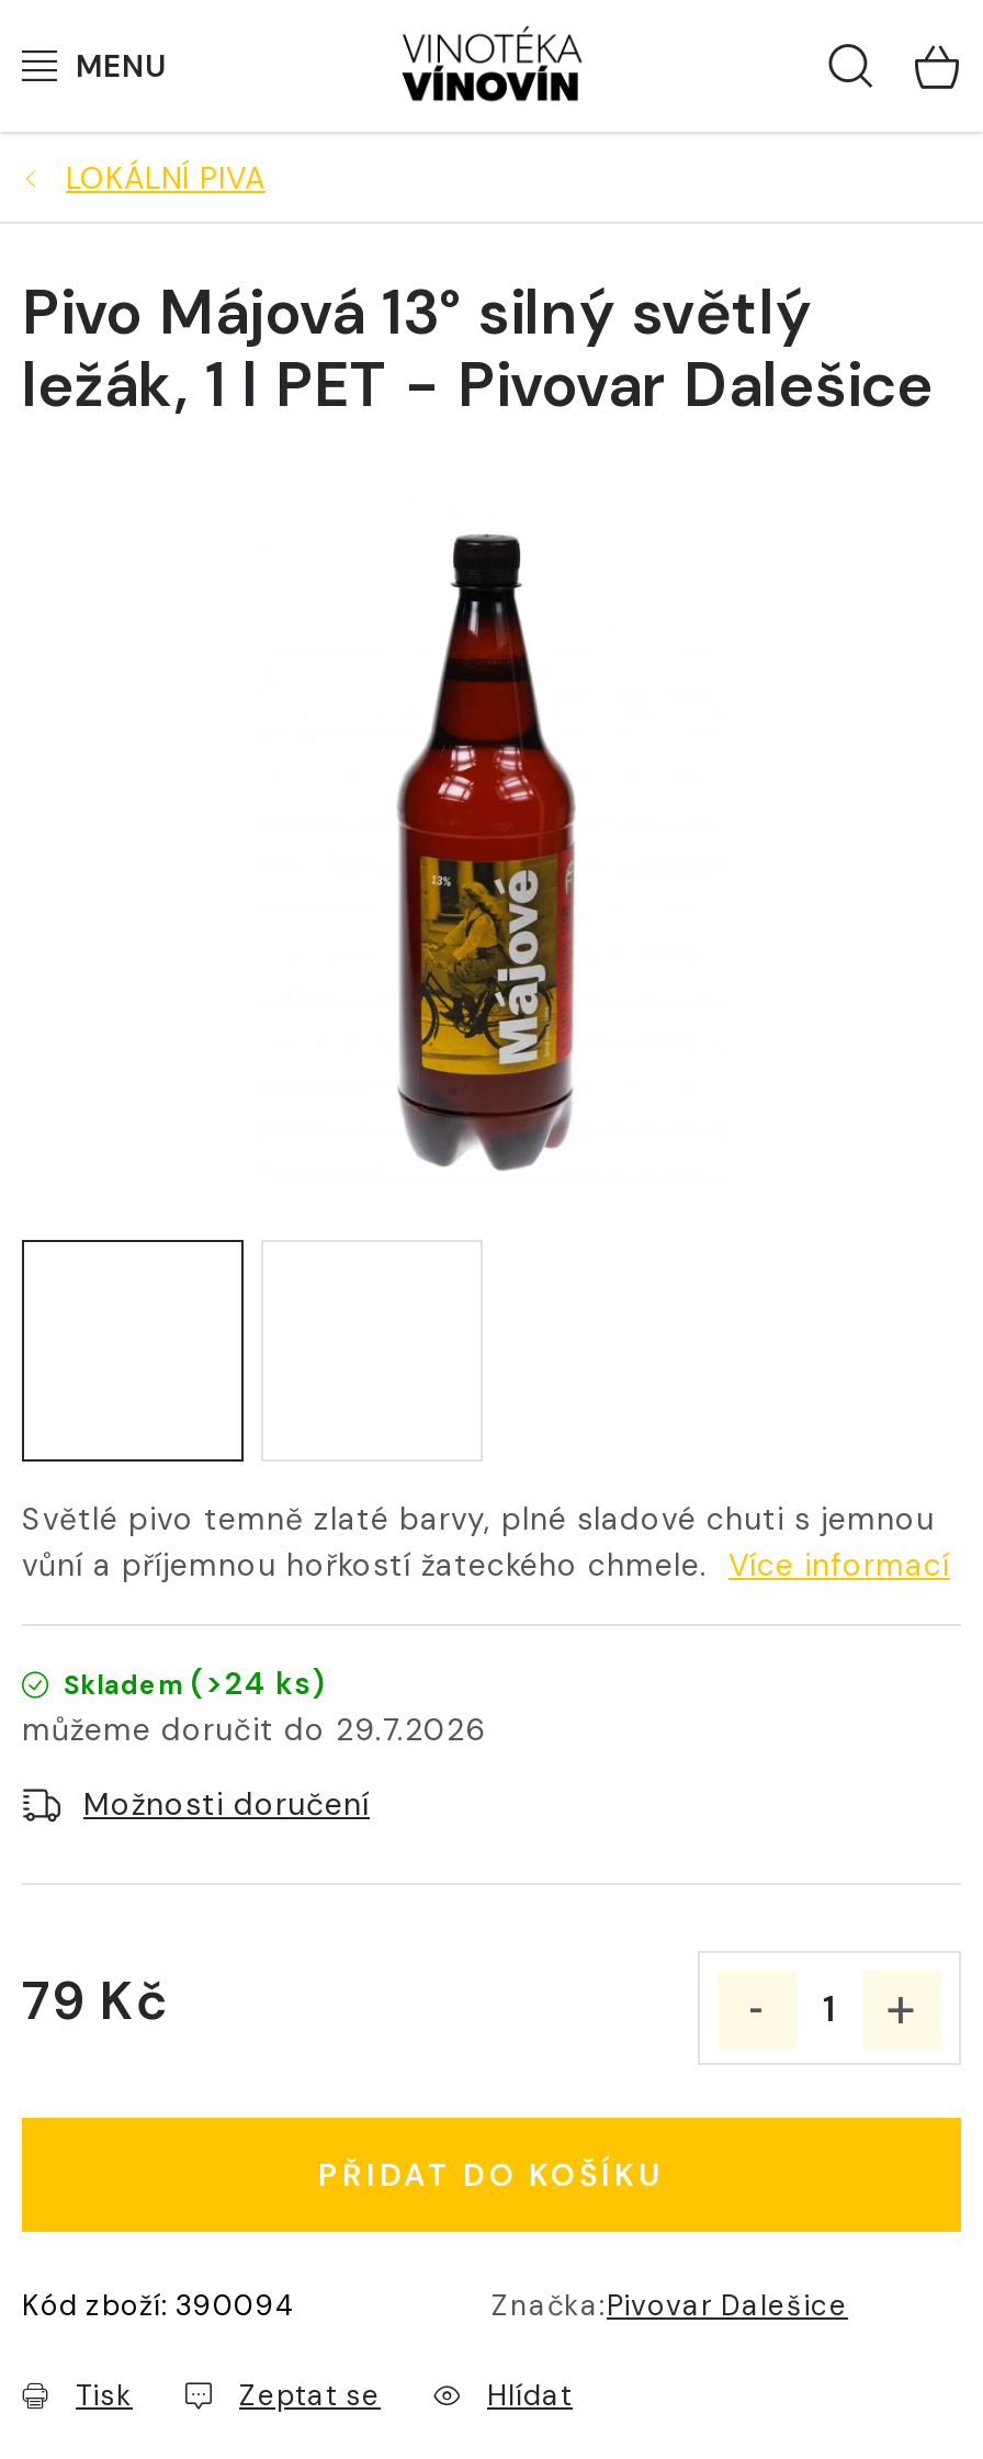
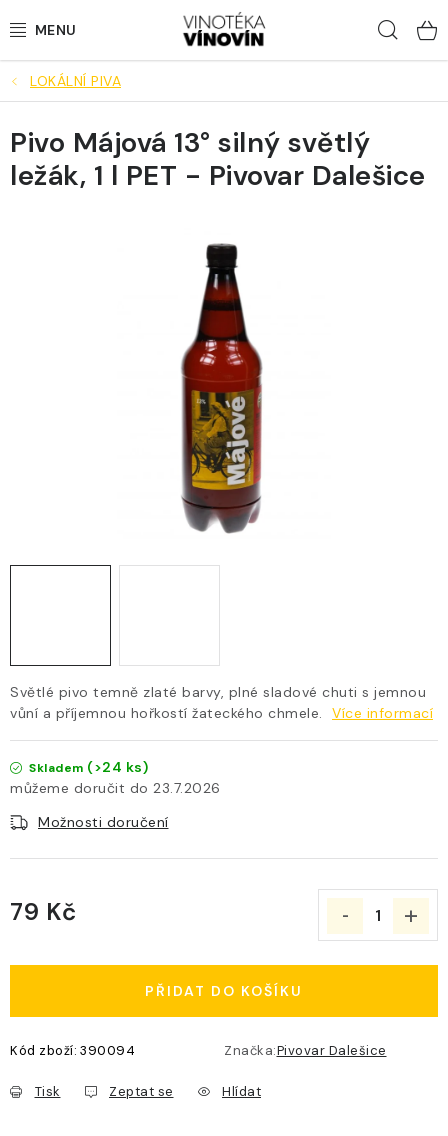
- 29.7.2026
+ 23.7.2026
